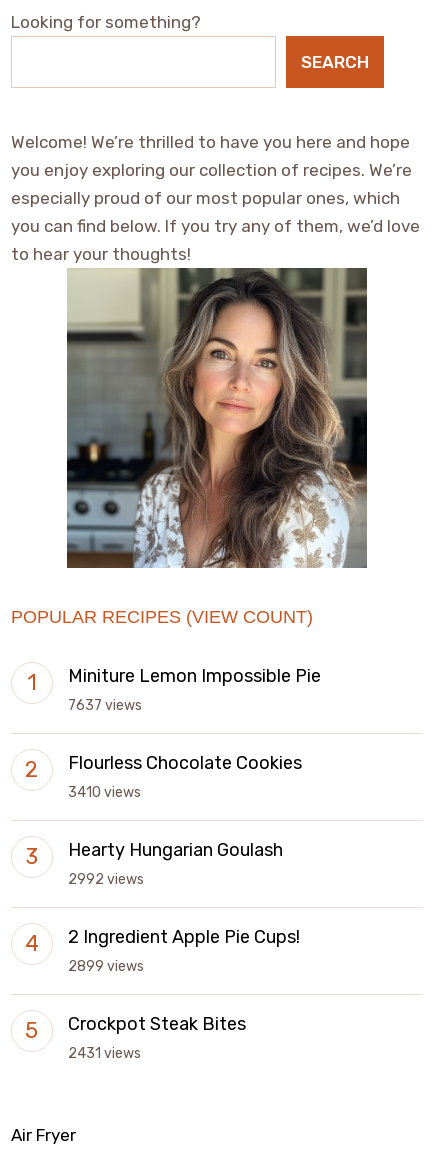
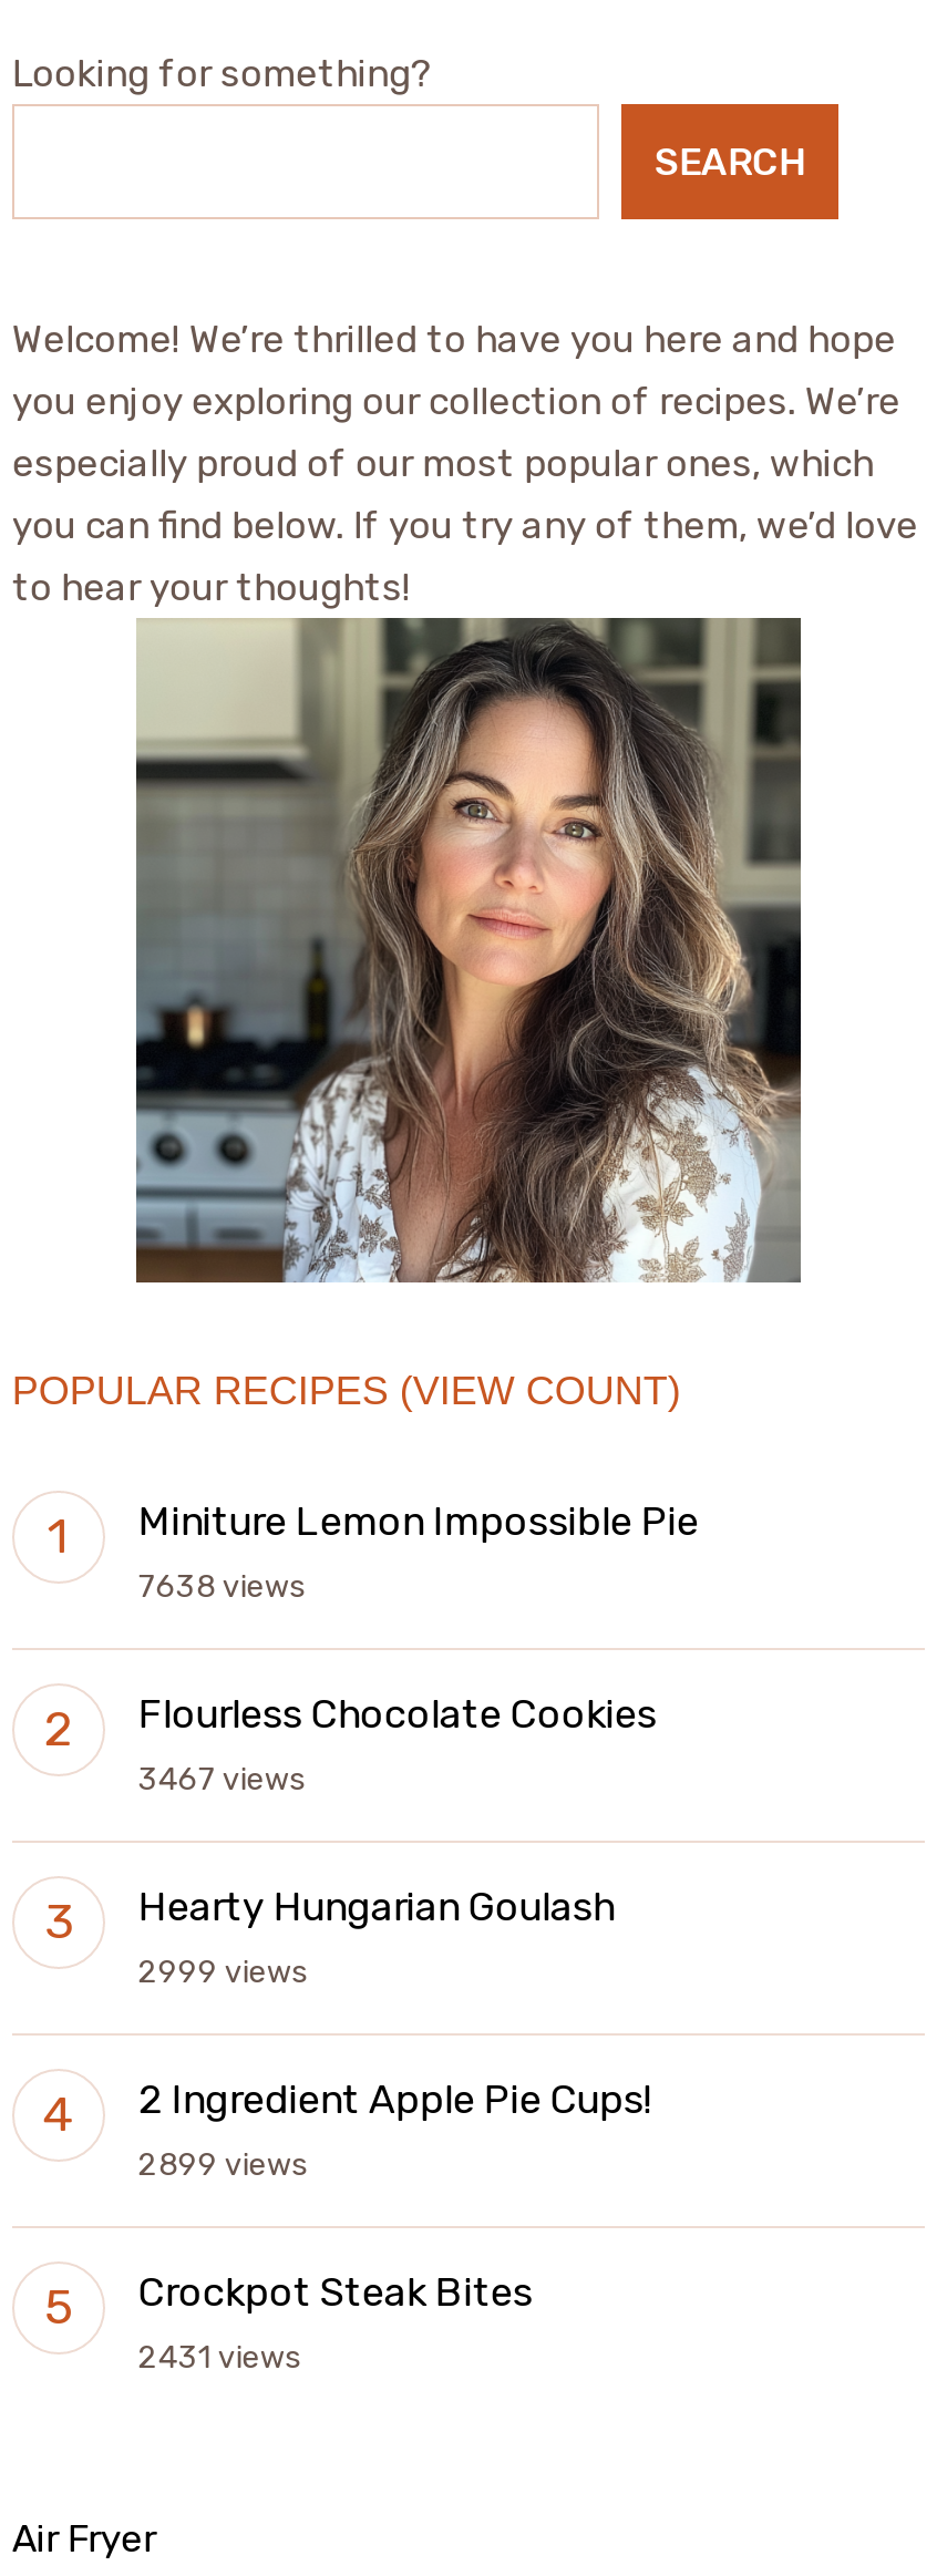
- 7637 views
+ 7638 views

- 3410 views
+ 3467 views

- 2992 views
+ 2999 views
